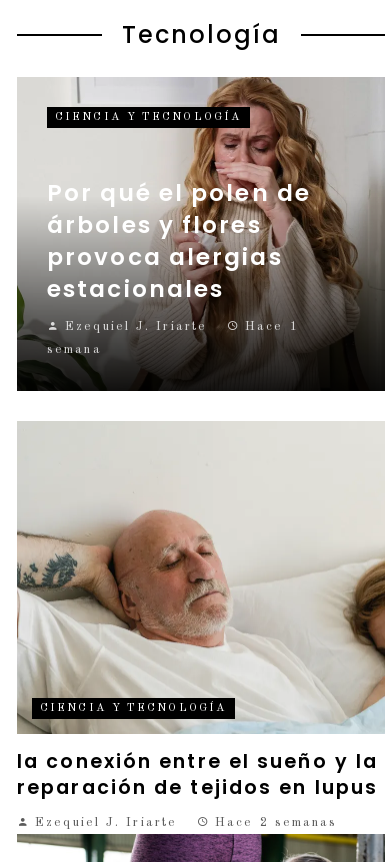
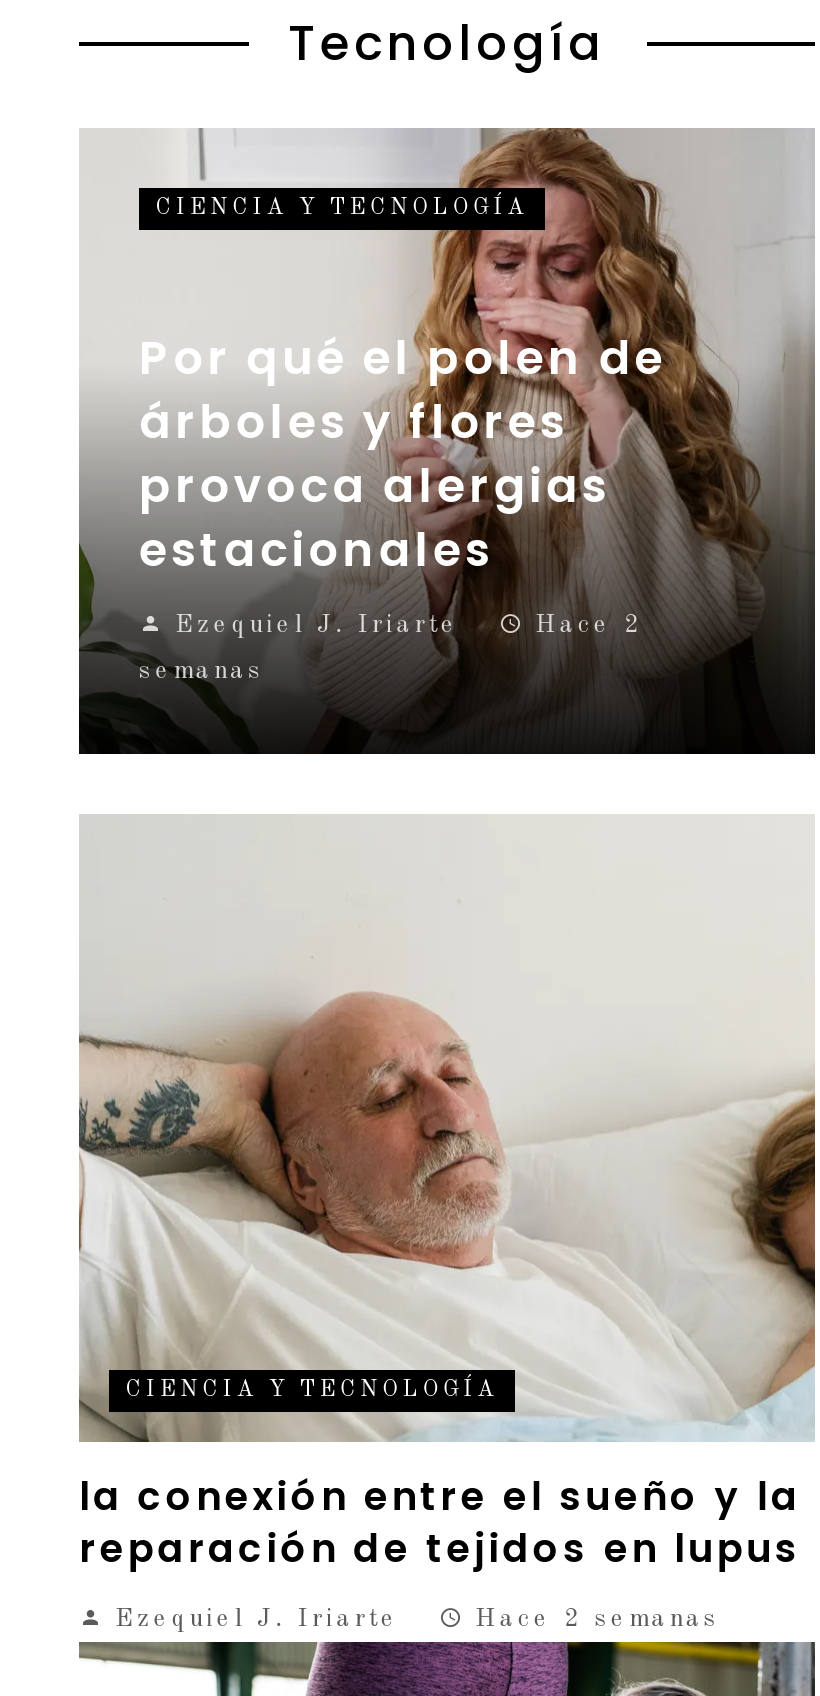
- Hace 1
+ Hace 2

- semana
+ semanas
